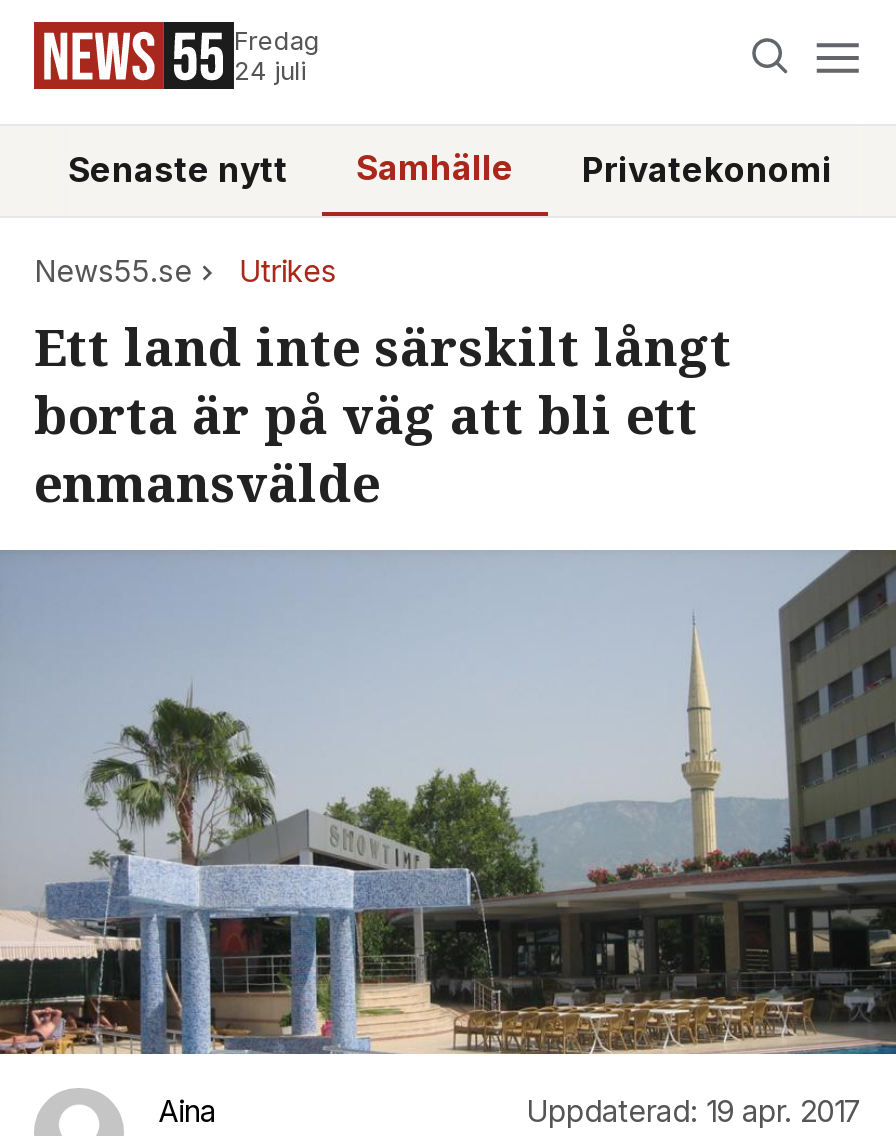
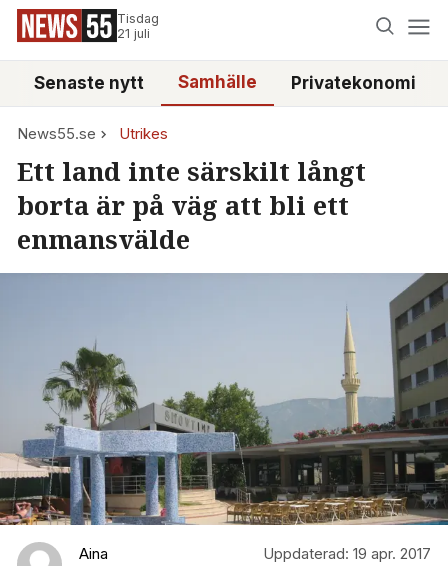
- Fredag
- 24 juli
+ Tisdag
+ 21 juli
